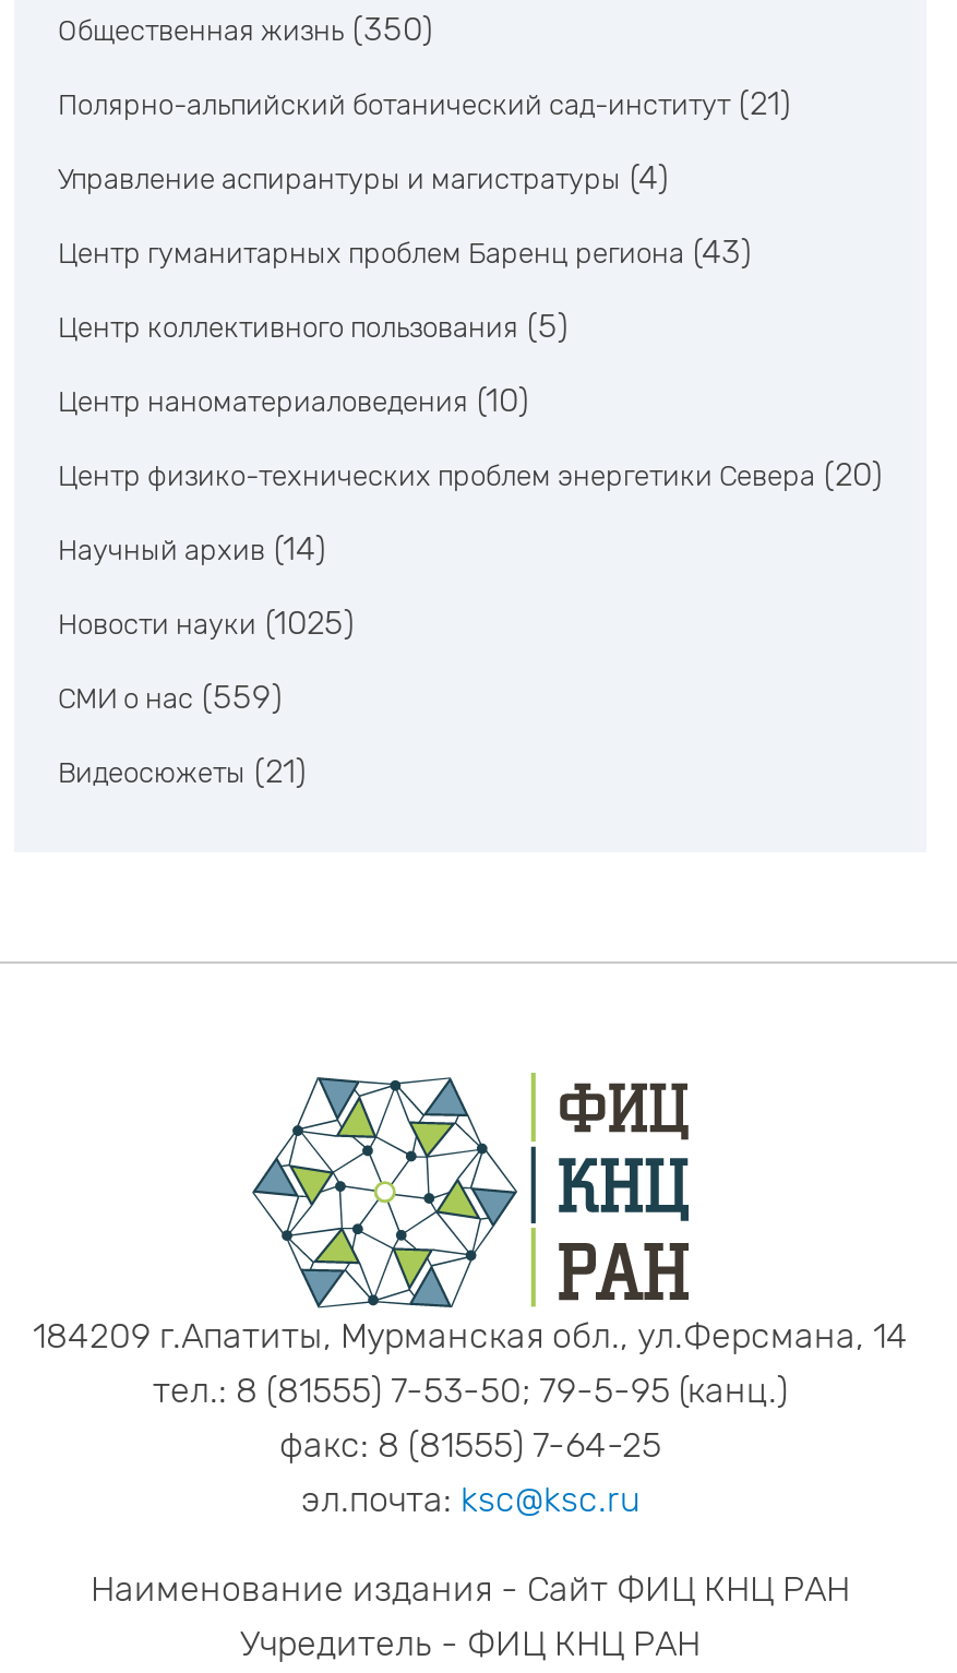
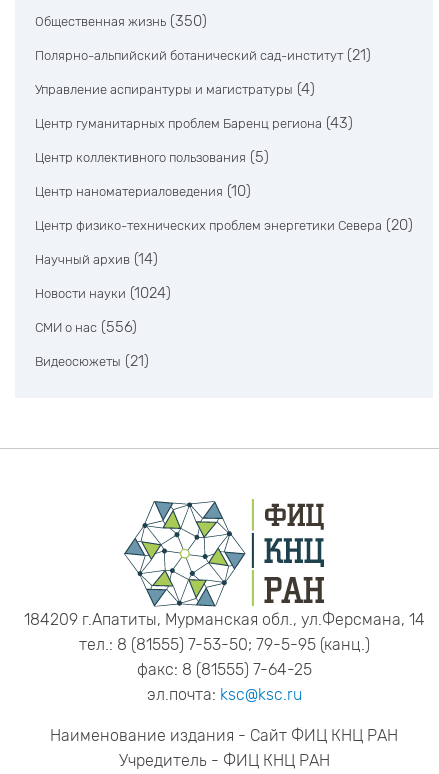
- Новости науки (1025)
+ Новости науки (1024)

- СМИ о нас (559)
+ СМИ о нас (556)
